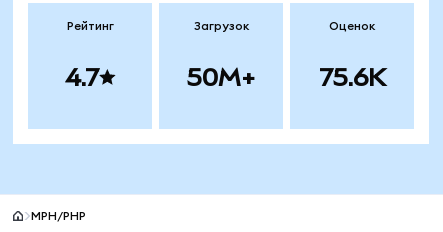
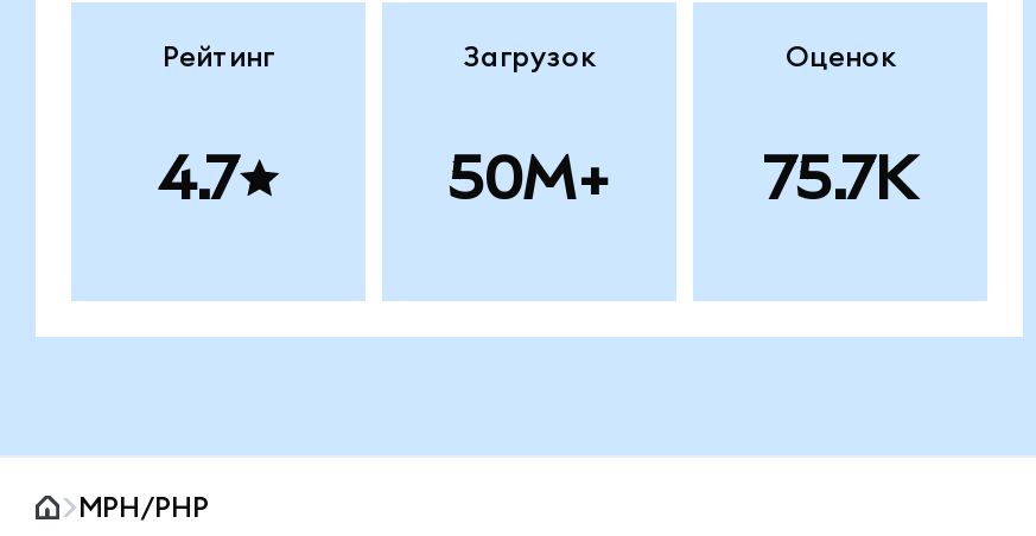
- 75.6K
+ 75.7K
